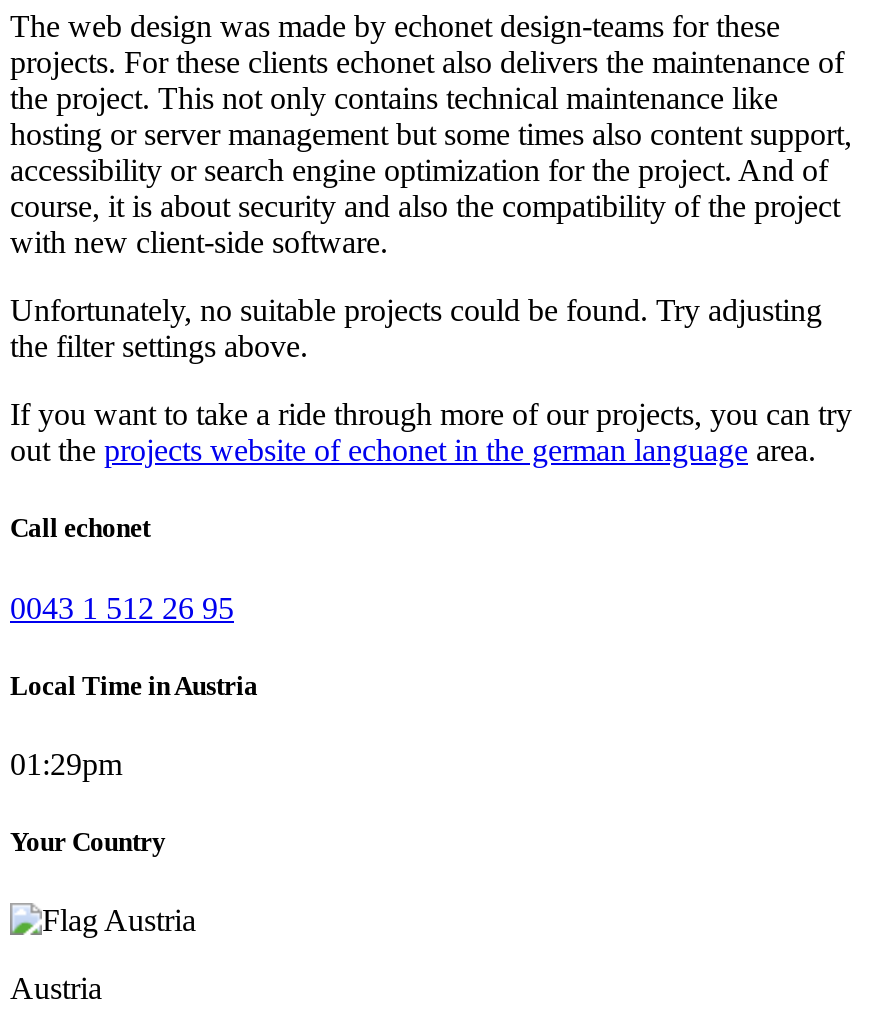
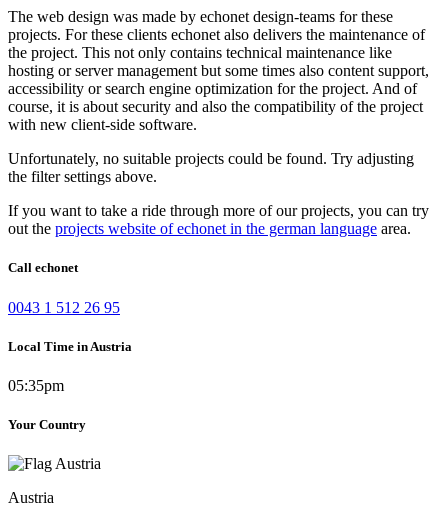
- 01:29pm
+ 05:35pm
